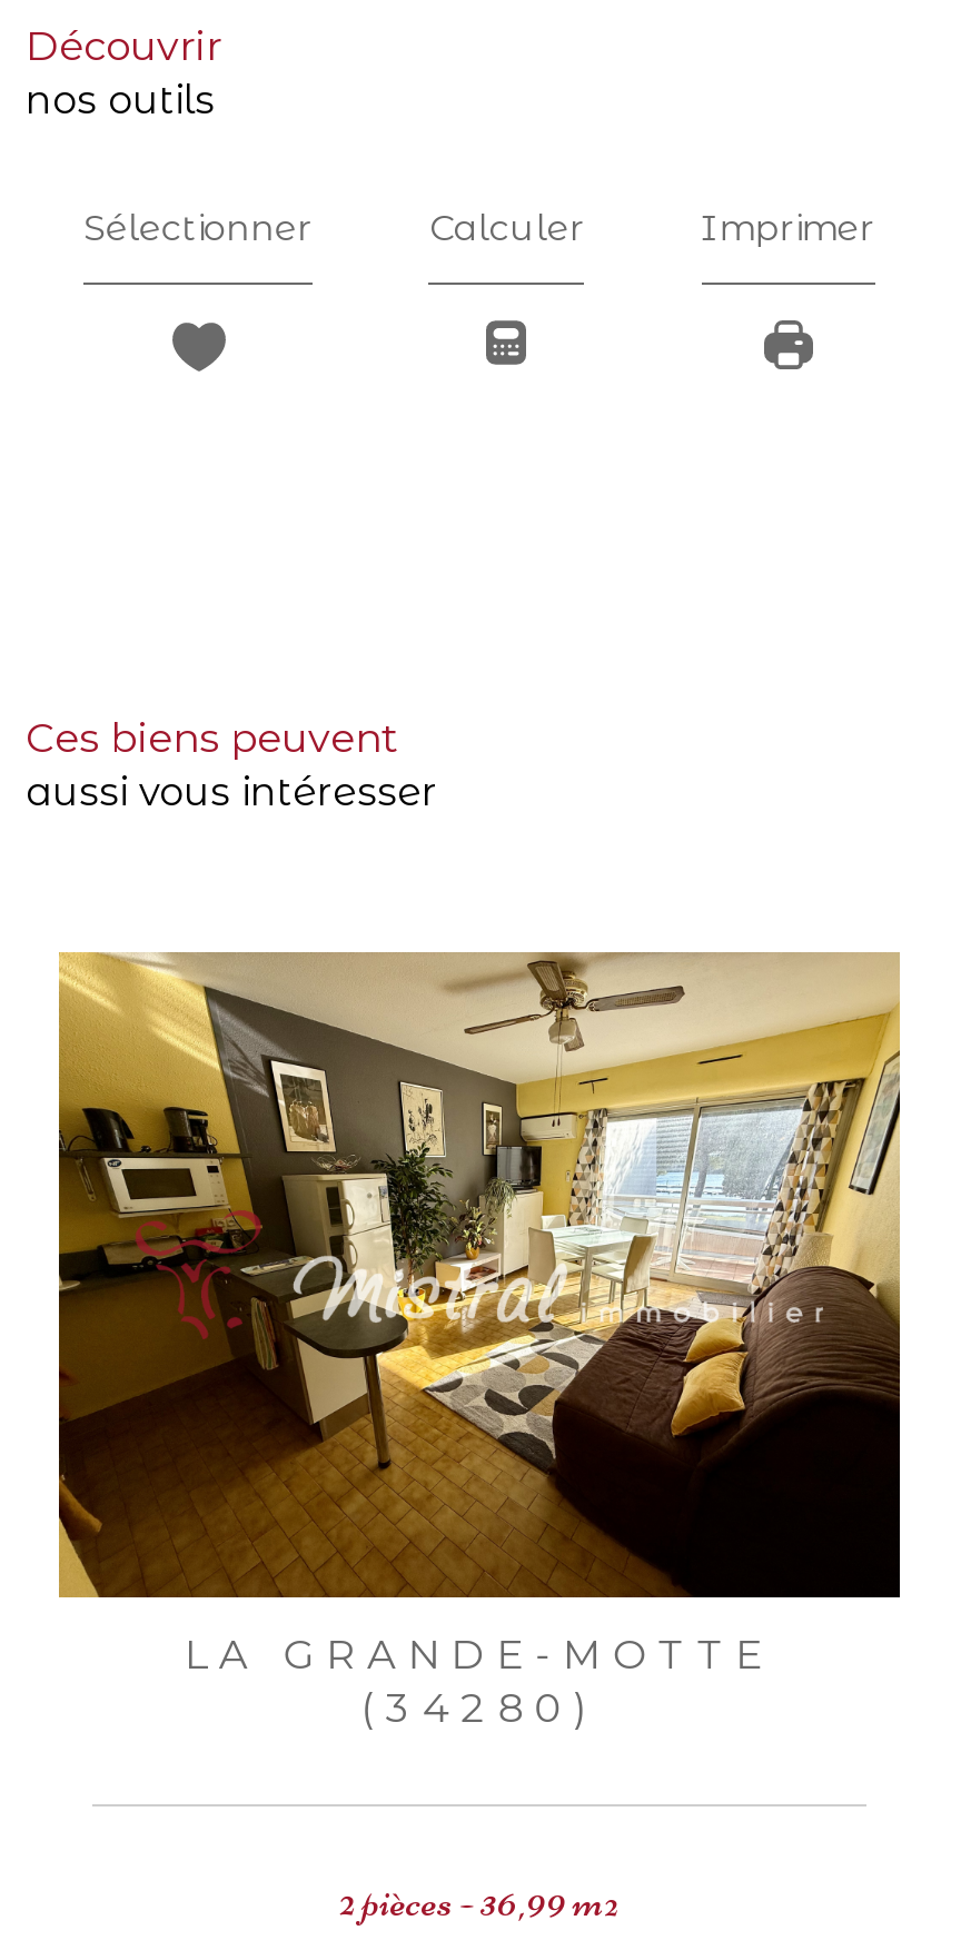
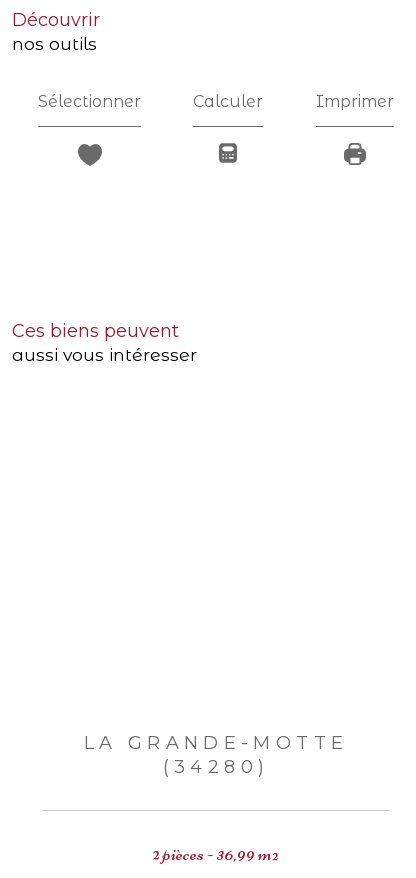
- [image]
